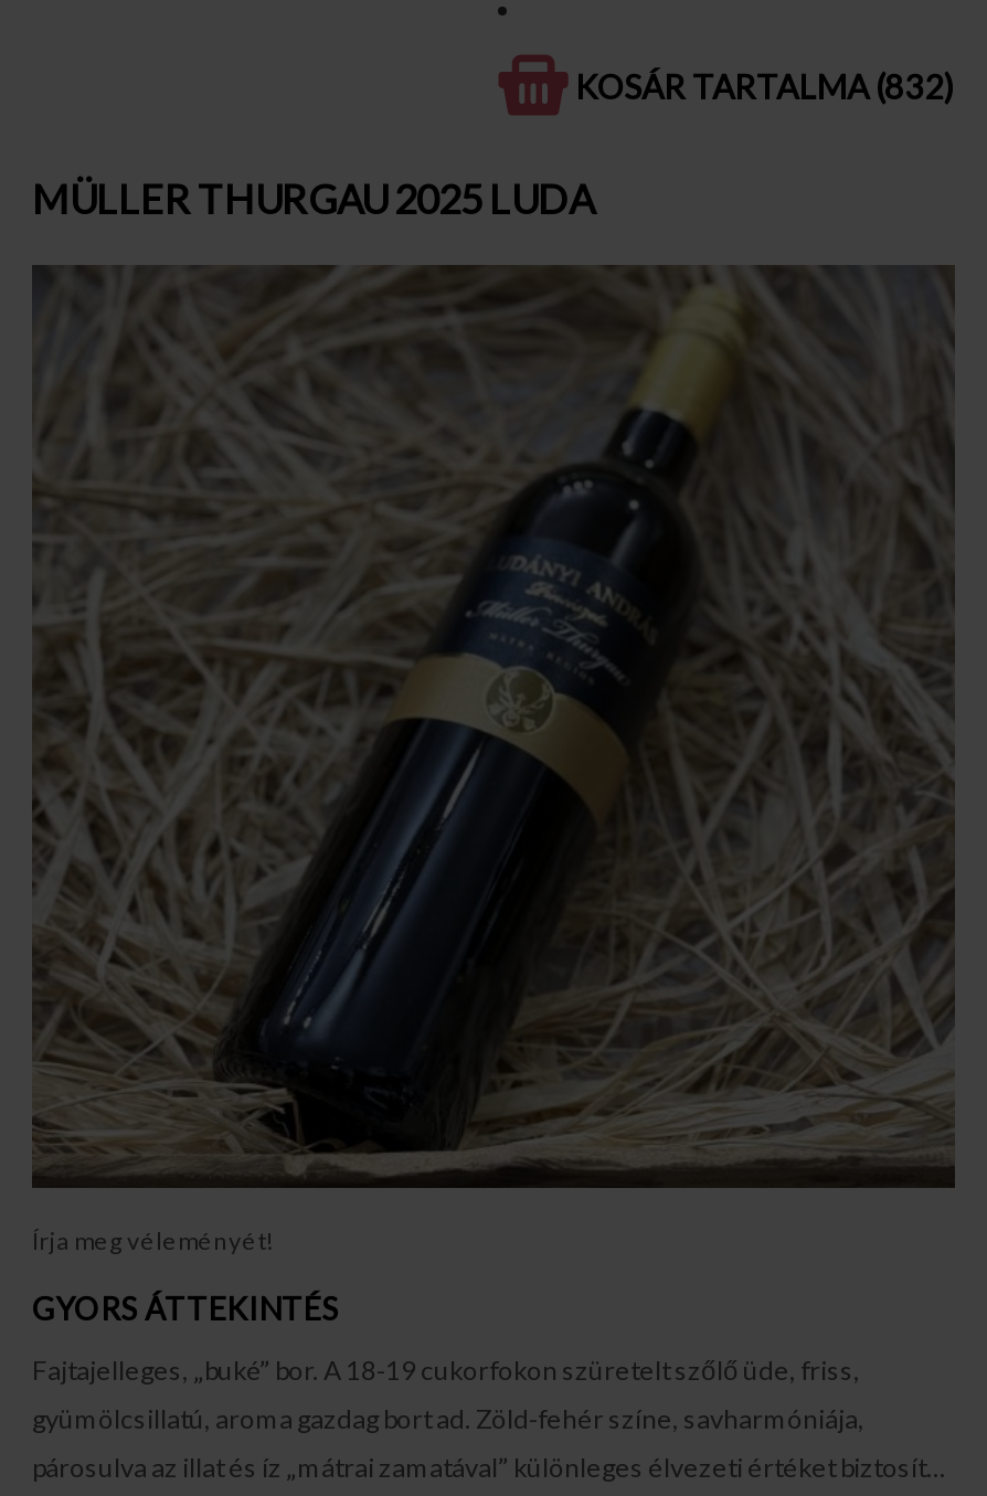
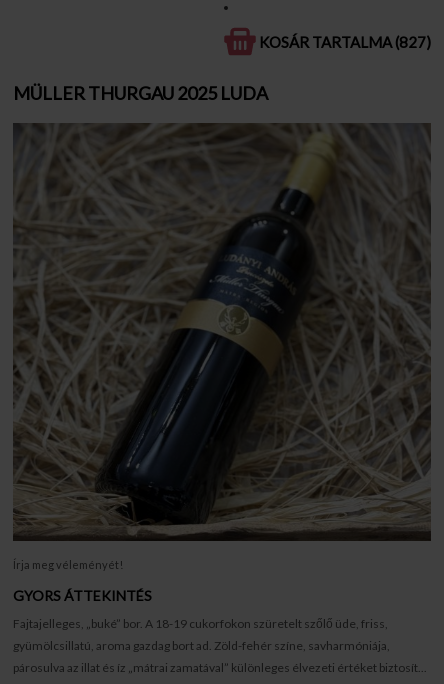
- KOSÁR TARTALMA (832)
+ KOSÁR TARTALMA (827)
